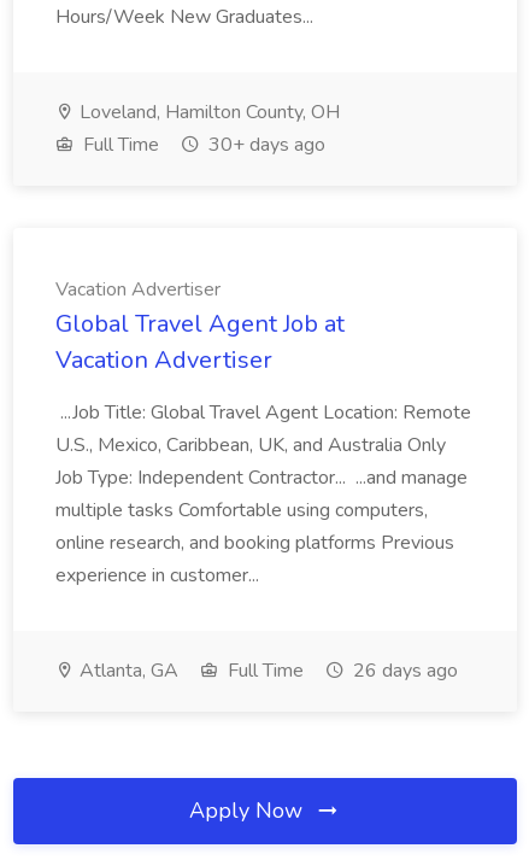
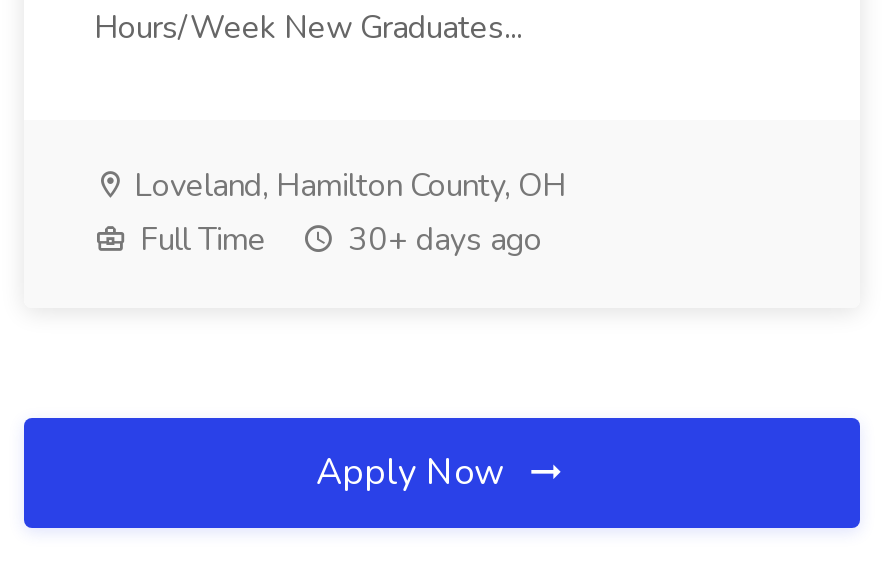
- Vacation Advertiser
- Global Travel Agent Job at
- Vacation Advertiser
- ...Job Title: Global Travel Agent Location: Remote
- U.S., Mexico, Caribbean, UK, and Australia Only
- Job Type: Independent Contractor... ...and manage
- multiple tasks Comfortable using computers,
- online research, and booking platforms Previous
- experience in customer...

- Atlanta, GA
- Full Time
- 26 days ago
